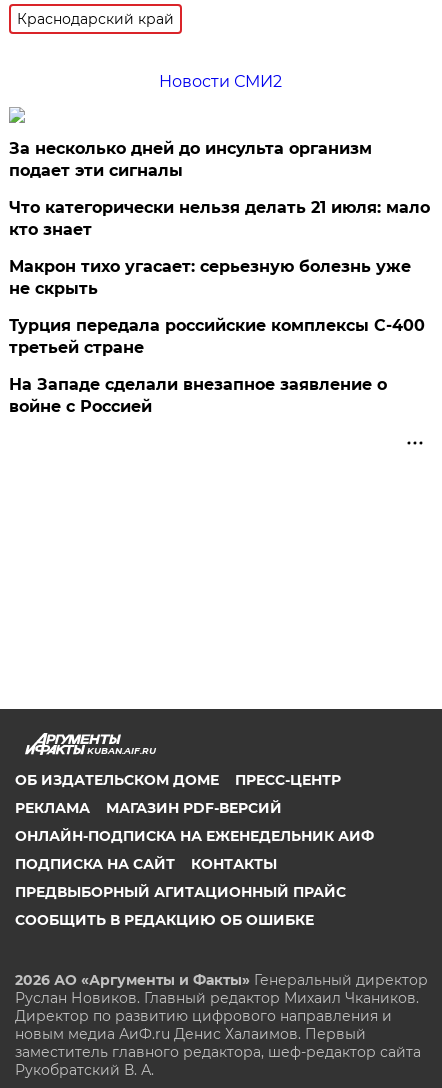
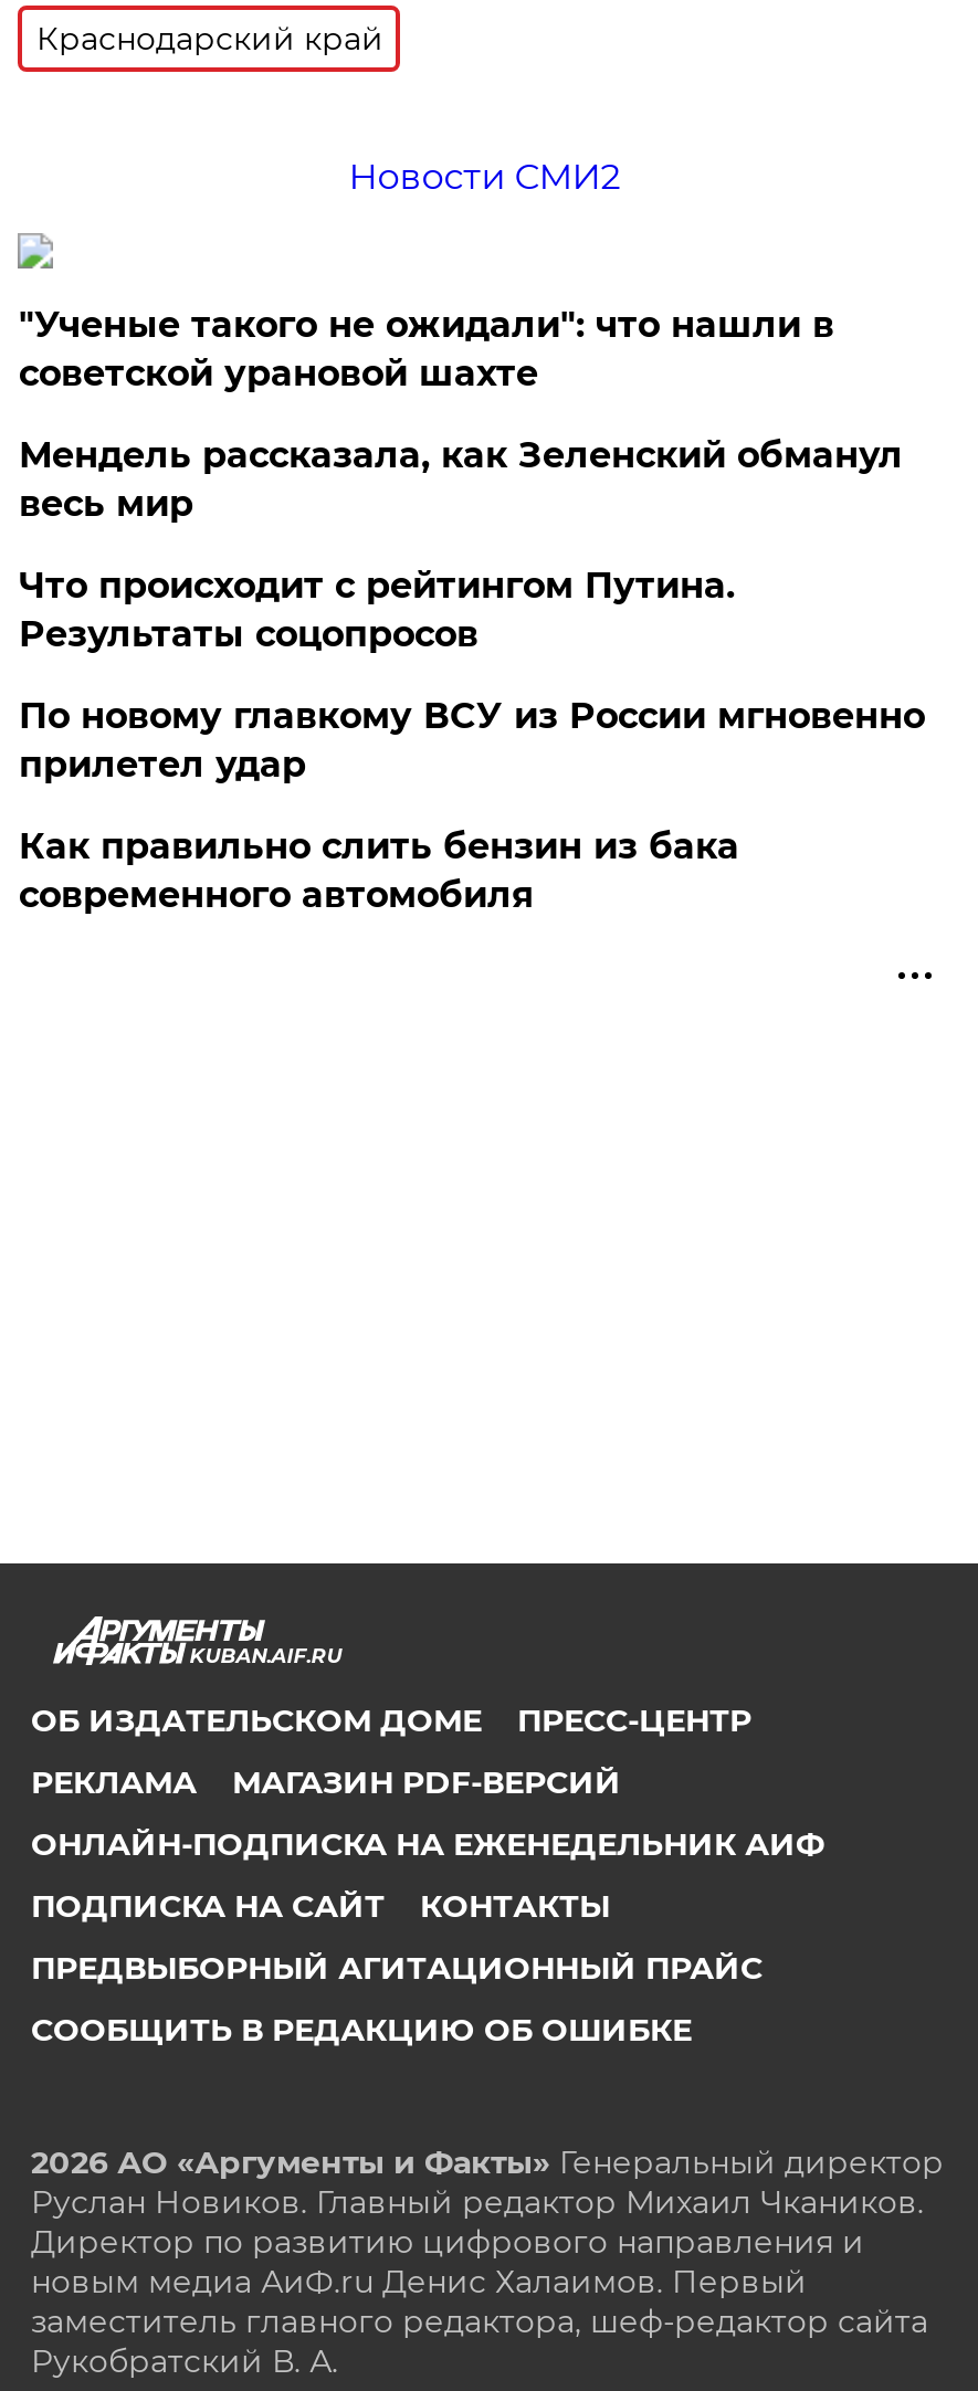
- За несколько дней до инсульта организм
- подает эти сигналы
+ "Ученые такого не ожидали": что нашли в
+ советской урановой шахте

- Что категорически нельзя делать 21 июля: мало
- кто знает
+ Мендель рассказала, как Зеленский обманул
+ весь мир

- Макрон тихо угасает: серьезную болезнь уже
- не скрыть
+ Что происходит с рейтингом Путина.
+ Результаты соцопросов

- Турция передала российские комплексы С-400
- третьей стране
+ По новому главкому ВСУ из России мгновенно
+ прилетел удар

- На Западе сделали внезапное заявление о
- войне с Россией
+ Как правильно слить бензин из бака
+ современного автомобиля
